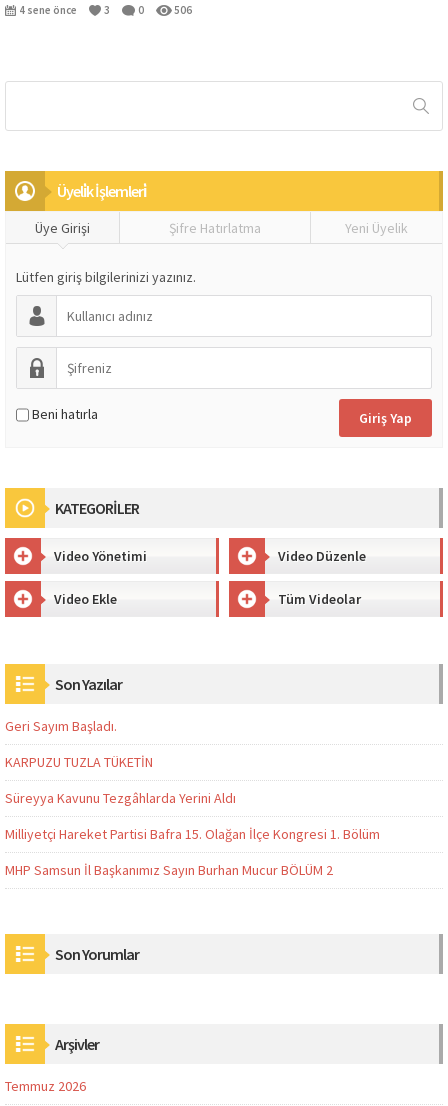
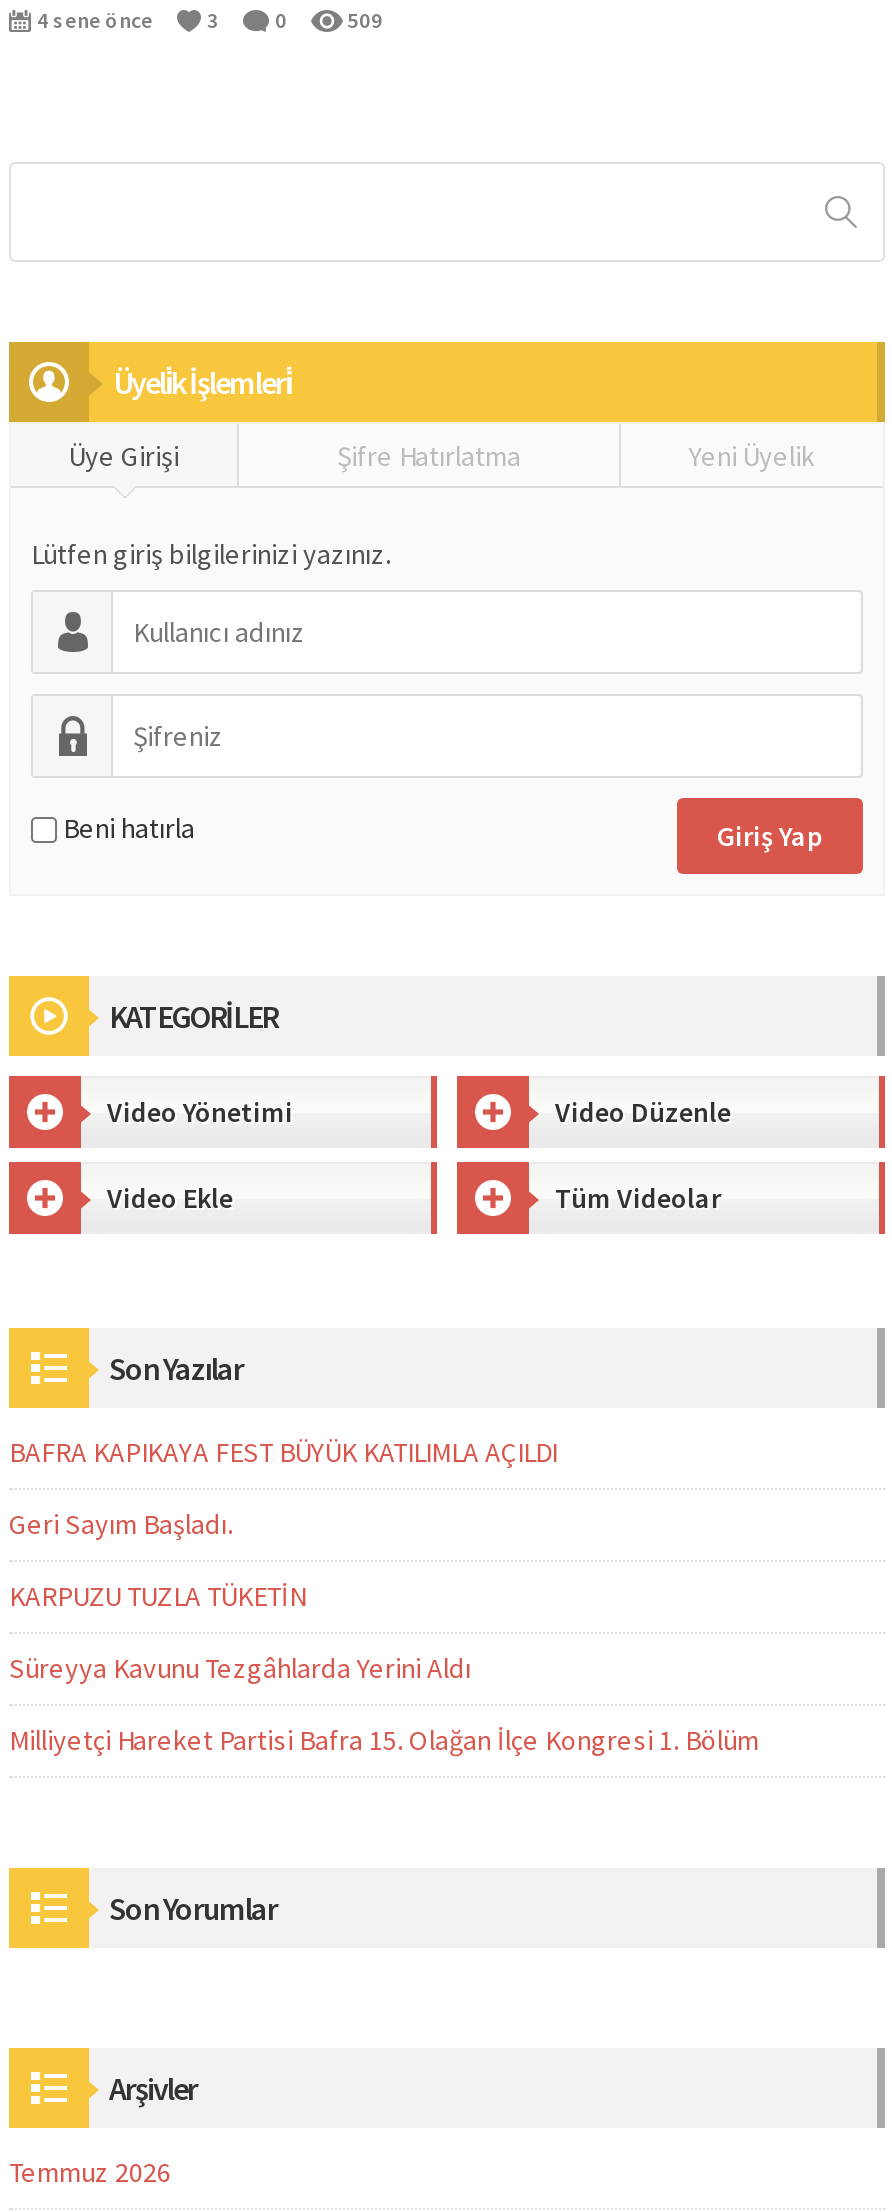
- 506
+ 509

+ BAFRA KAPIKAYA FEST BÜYÜK KATILIMLA AÇILDI

moved down: Geri Sayım Başladı. | KARPUZU TUZLA TÜKETİN | Süreyya Kavunu Tezgâhlarda Yerini Aldı | Milliyetçi Hareket Partisi Bafra 15. Olağan İlçe Kongresi 1. Bölüm

- MHP Samsun İl Başkanımız Sayın Burhan Mucur BÖLÜM 2
